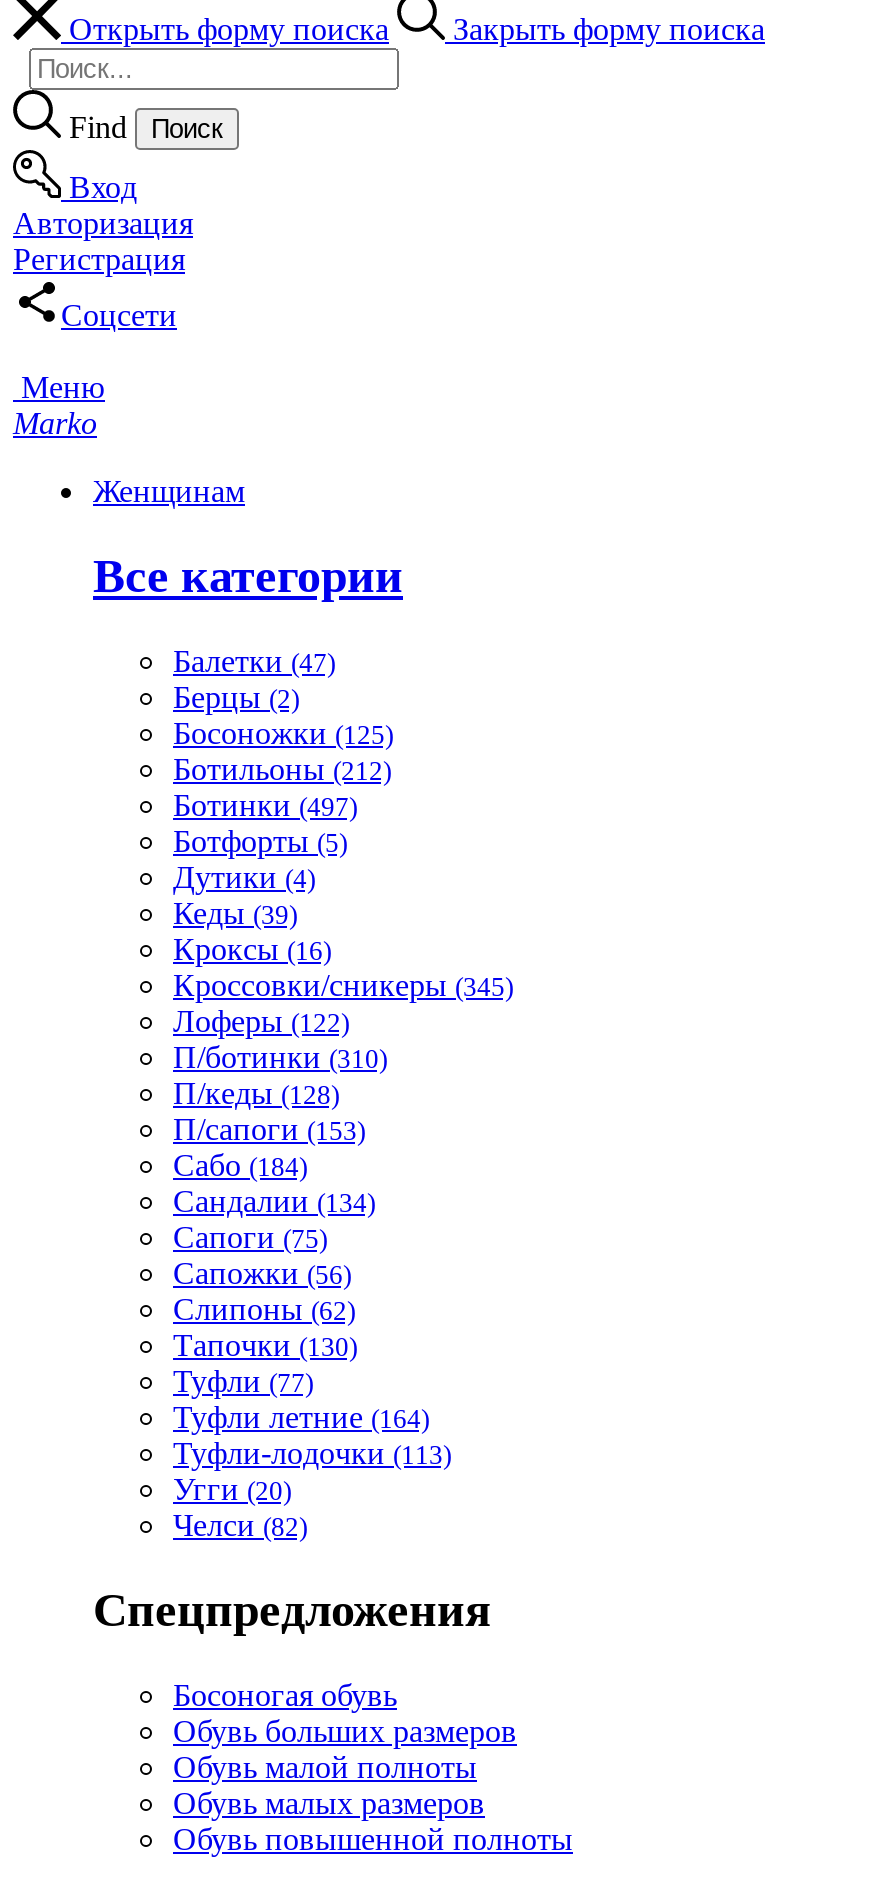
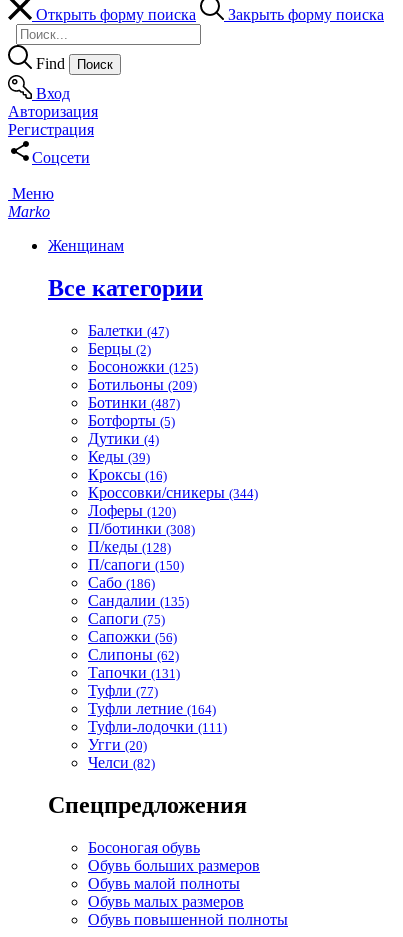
- Ботильоны (212)
+ Ботильоны (209)

- Ботинки (497)
+ Ботинки (487)

- Кроссовки/сникеры (345)
+ Кроссовки/сникеры (344)

- Лоферы (122)
+ Лоферы (120)

- П/ботинки (310)
+ П/ботинки (308)

- П/сапоги (153)
+ П/сапоги (150)

- Сабо (184)
+ Сабо (186)

- Сандалии (134)
+ Сандалии (135)

- Тапочки (130)
+ Тапочки (131)

- Туфли-лодочки (113)
+ Туфли-лодочки (111)
